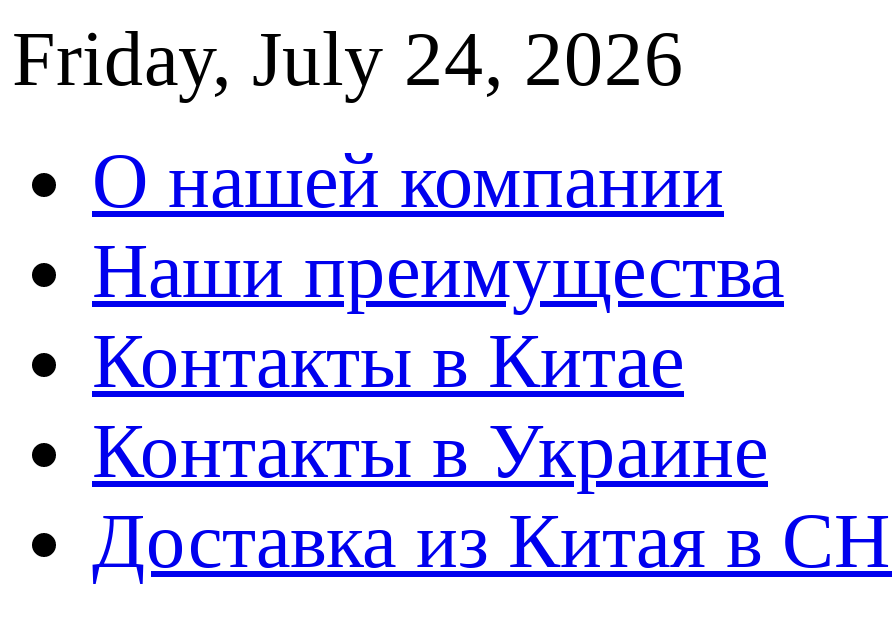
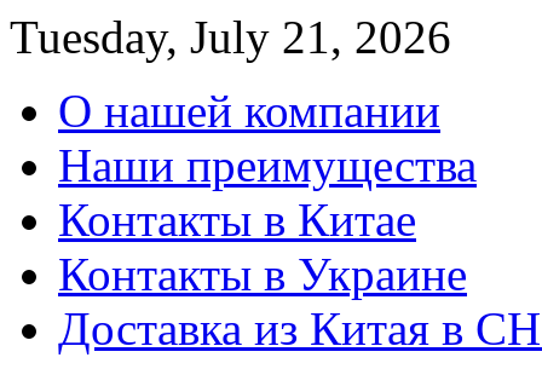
- Friday, July 24, 2026
+ Tuesday, July 21, 2026
